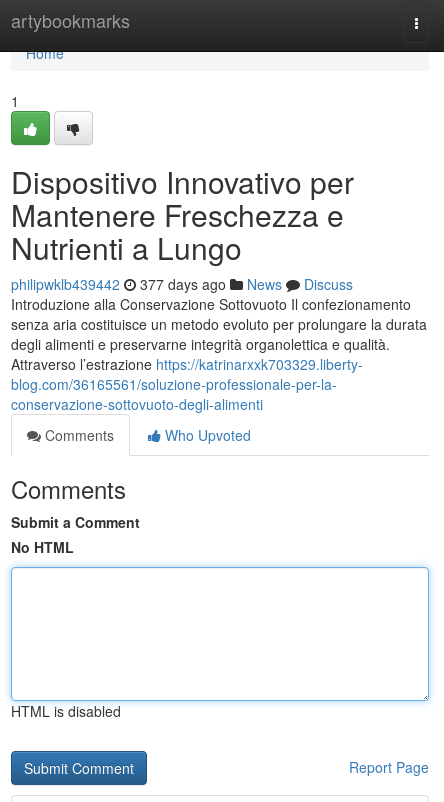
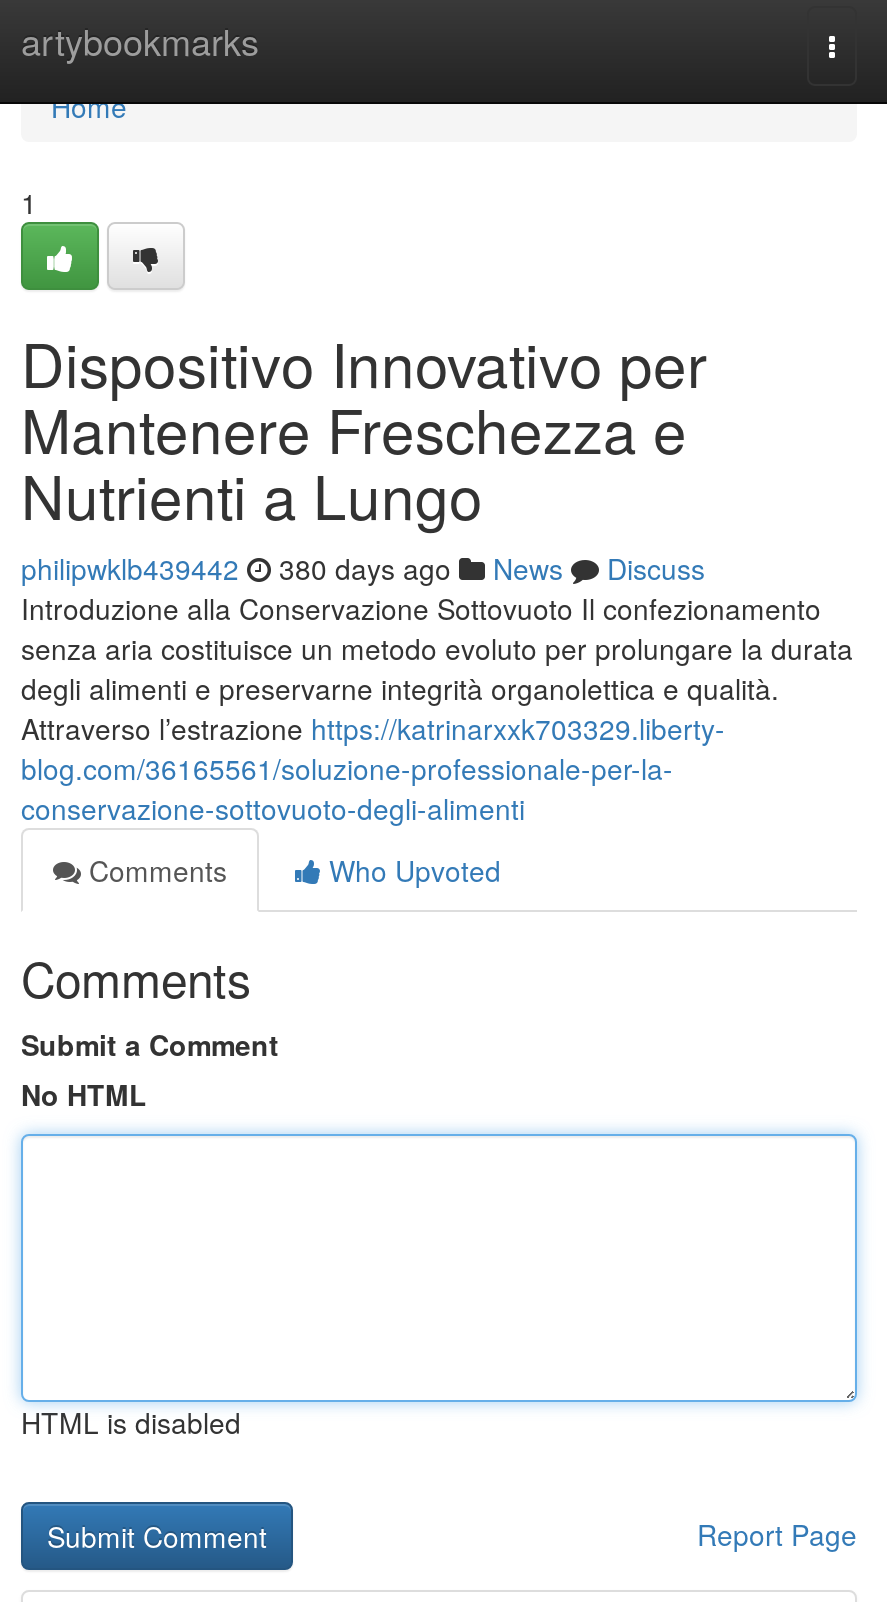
- philipwklb439442 377 days ago News Discuss
+ philipwklb439442 380 days ago News Discuss
